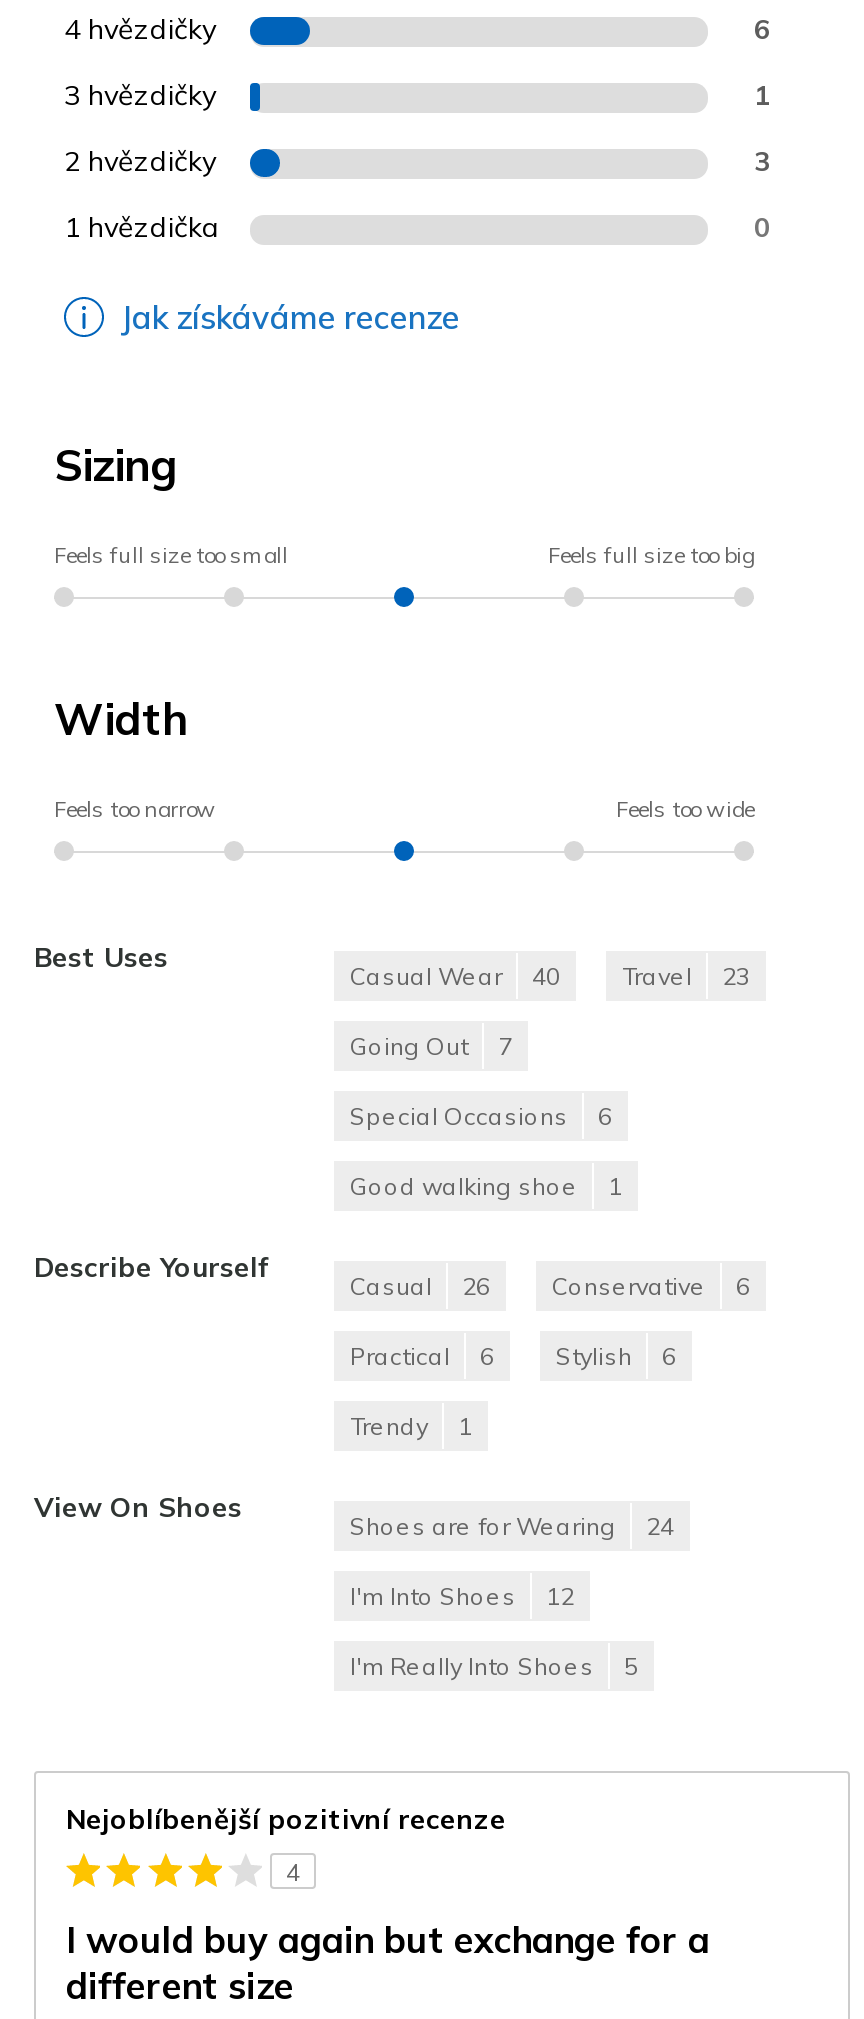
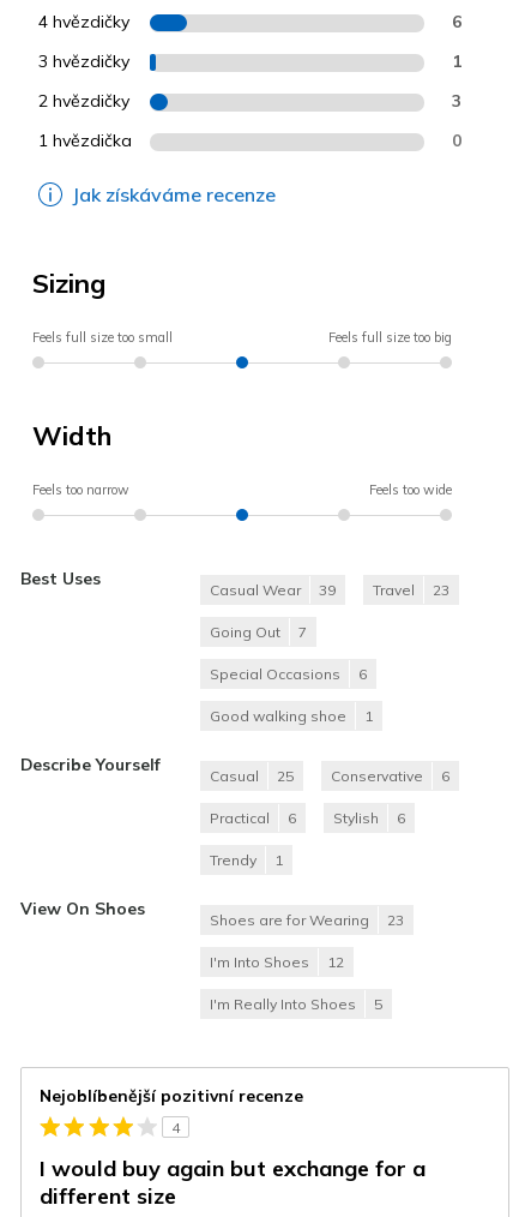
- Casual Wear 40
+ Casual Wear 39

- Casual 26
+ Casual 25

- Shoes are for Wearing 24
+ Shoes are for Wearing 23
